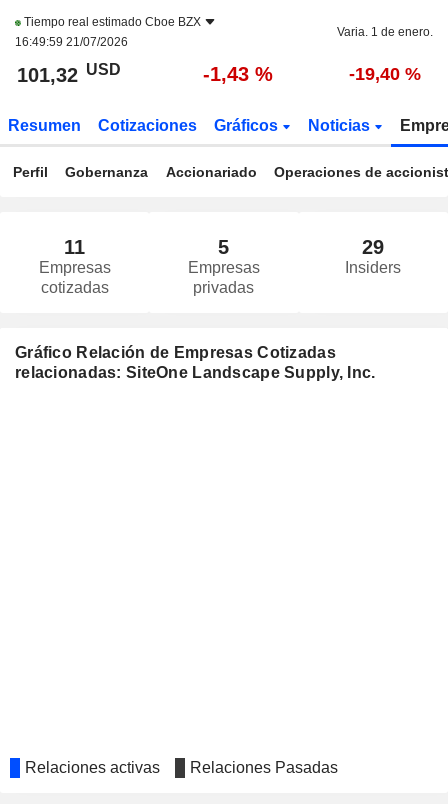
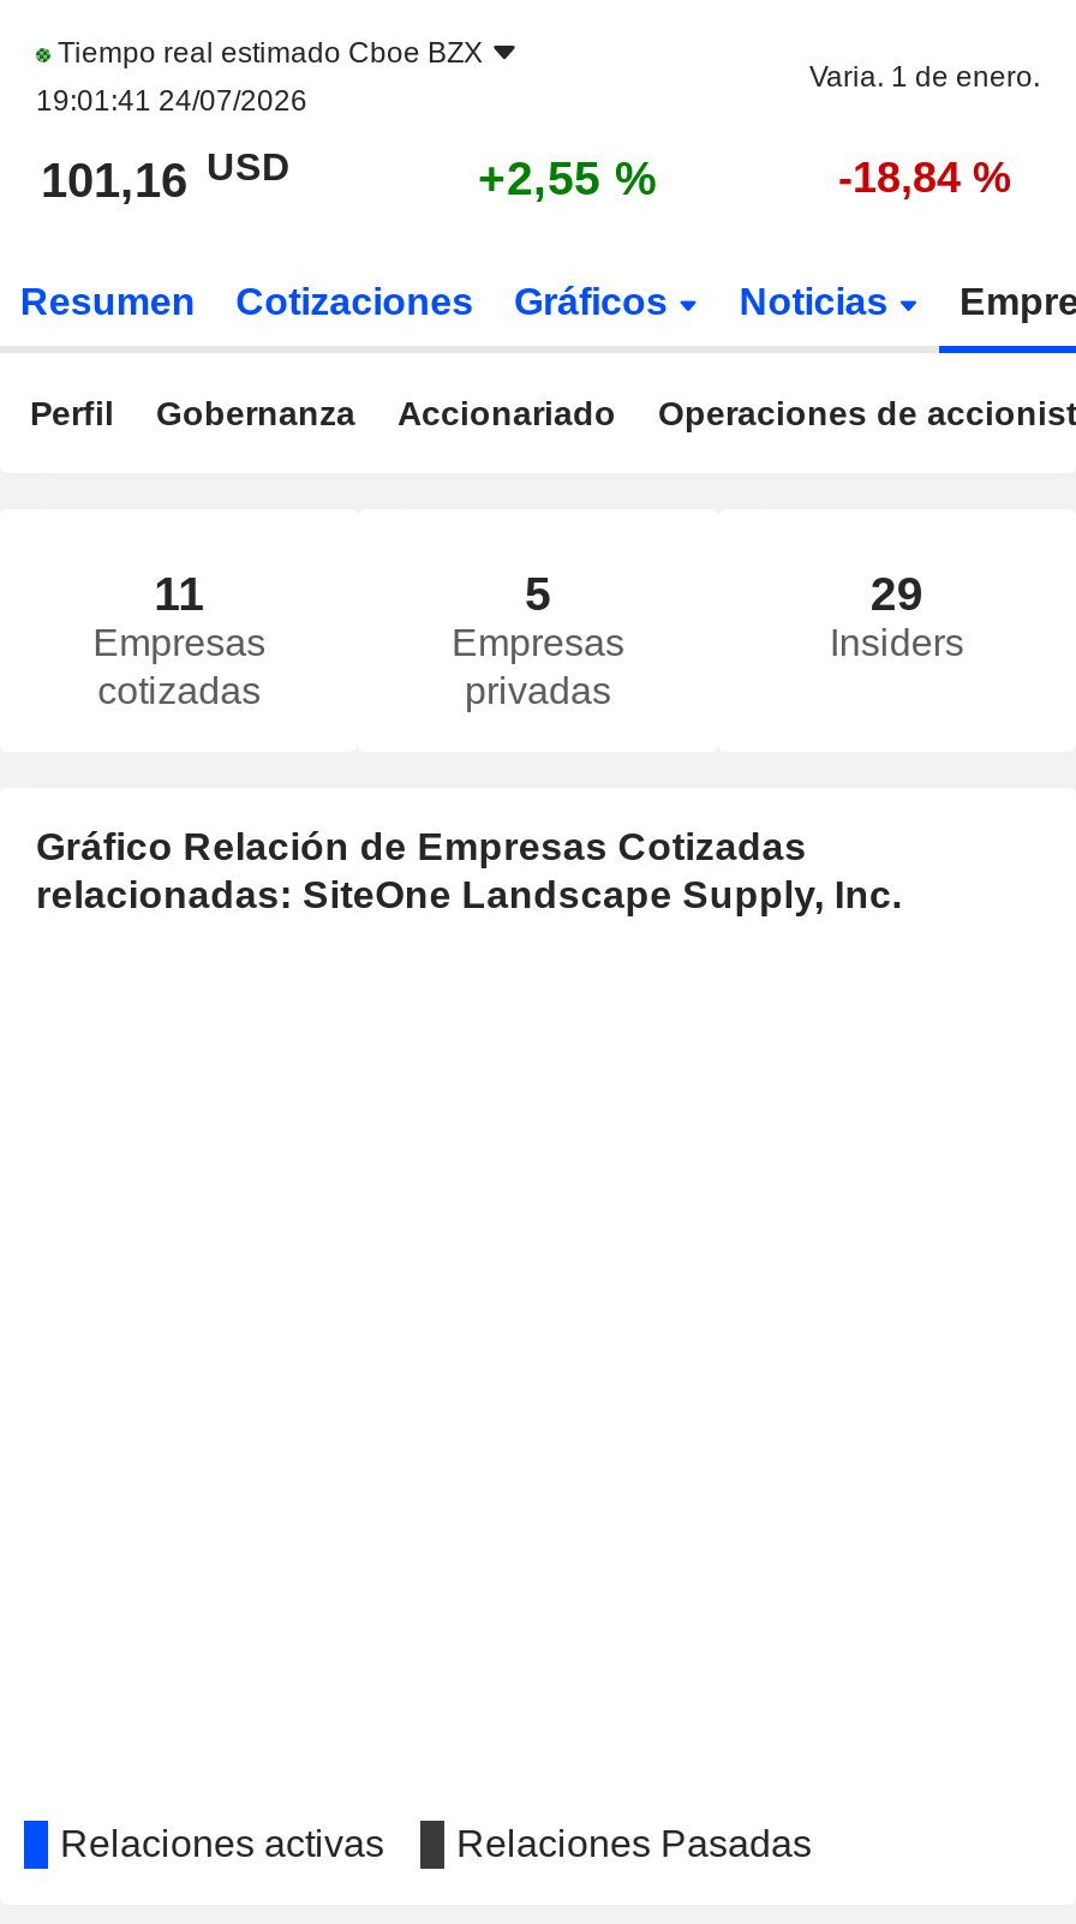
- 16:49:59 21/07/2026
+ 19:01:41 24/07/2026

- 101,32 USD
+ 101,16 USD

- -1,43 %
+ +2,55 %

- -19,40 %
+ -18,84 %
